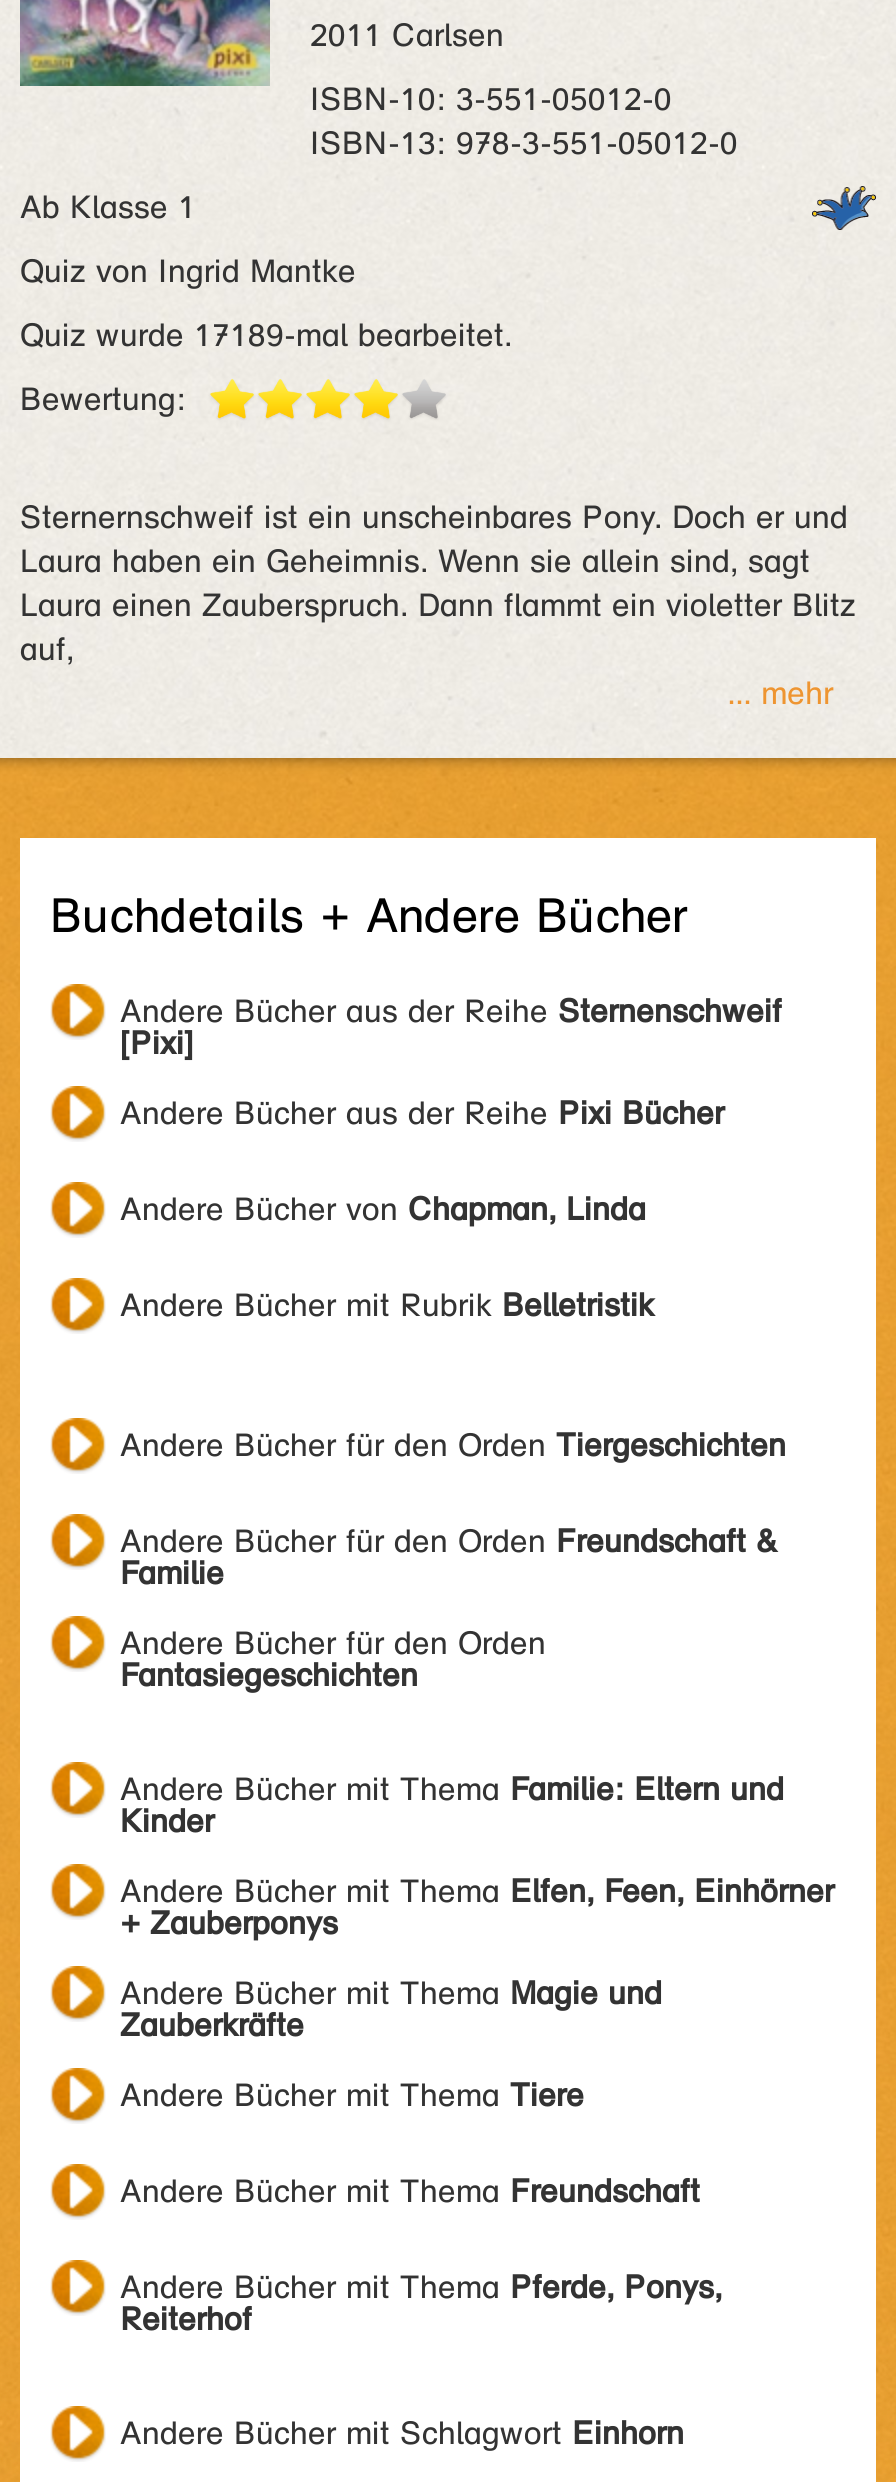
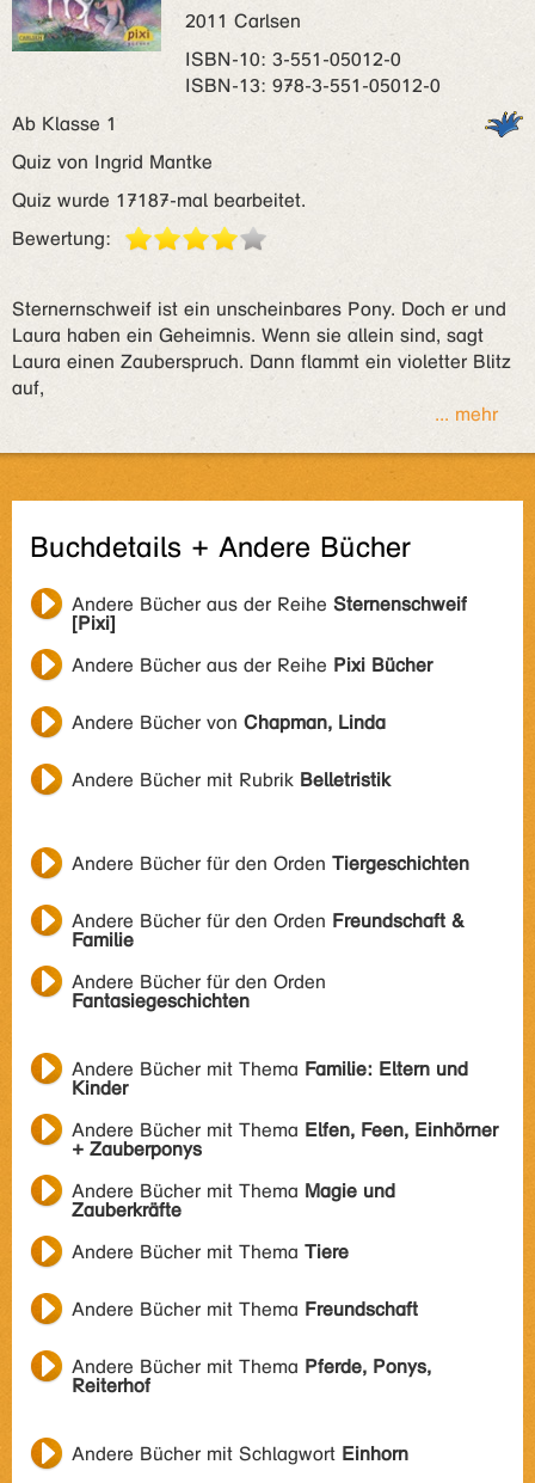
- Quiz wurde 17189-mal bearbeitet.
+ Quiz wurde 17187-mal bearbeitet.
